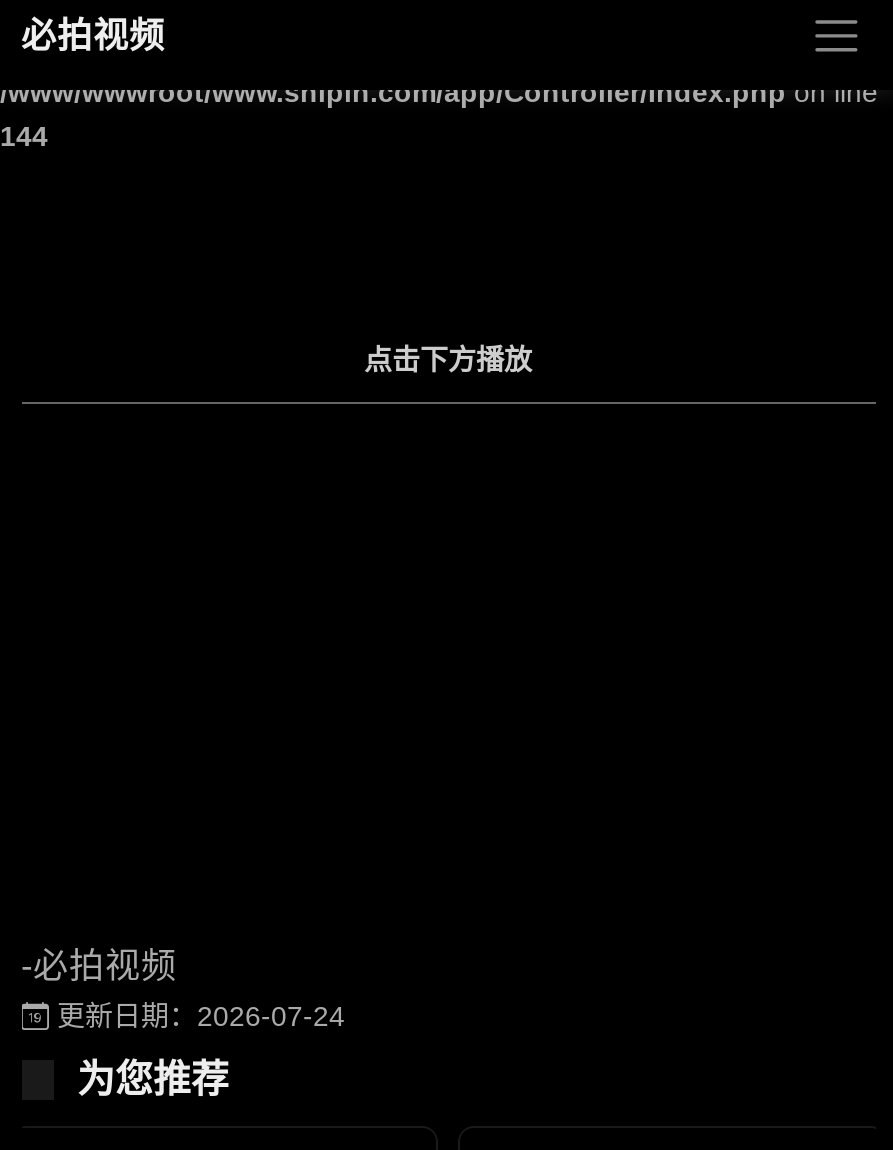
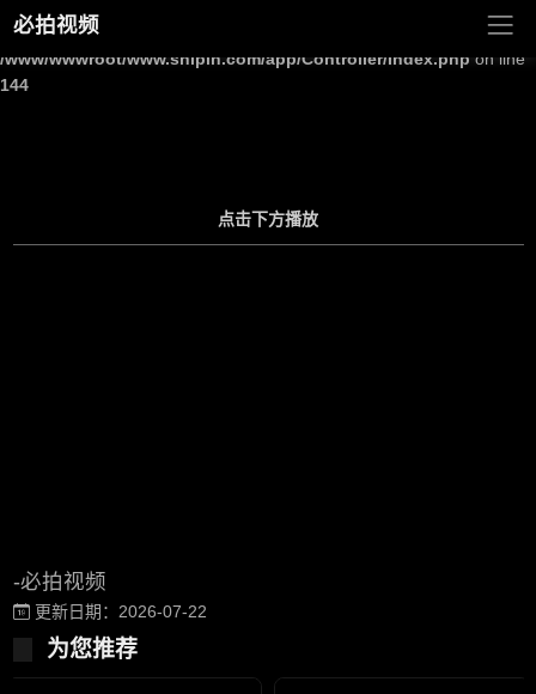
- 更新日期：2026-07-24
+ 更新日期：2026-07-22
